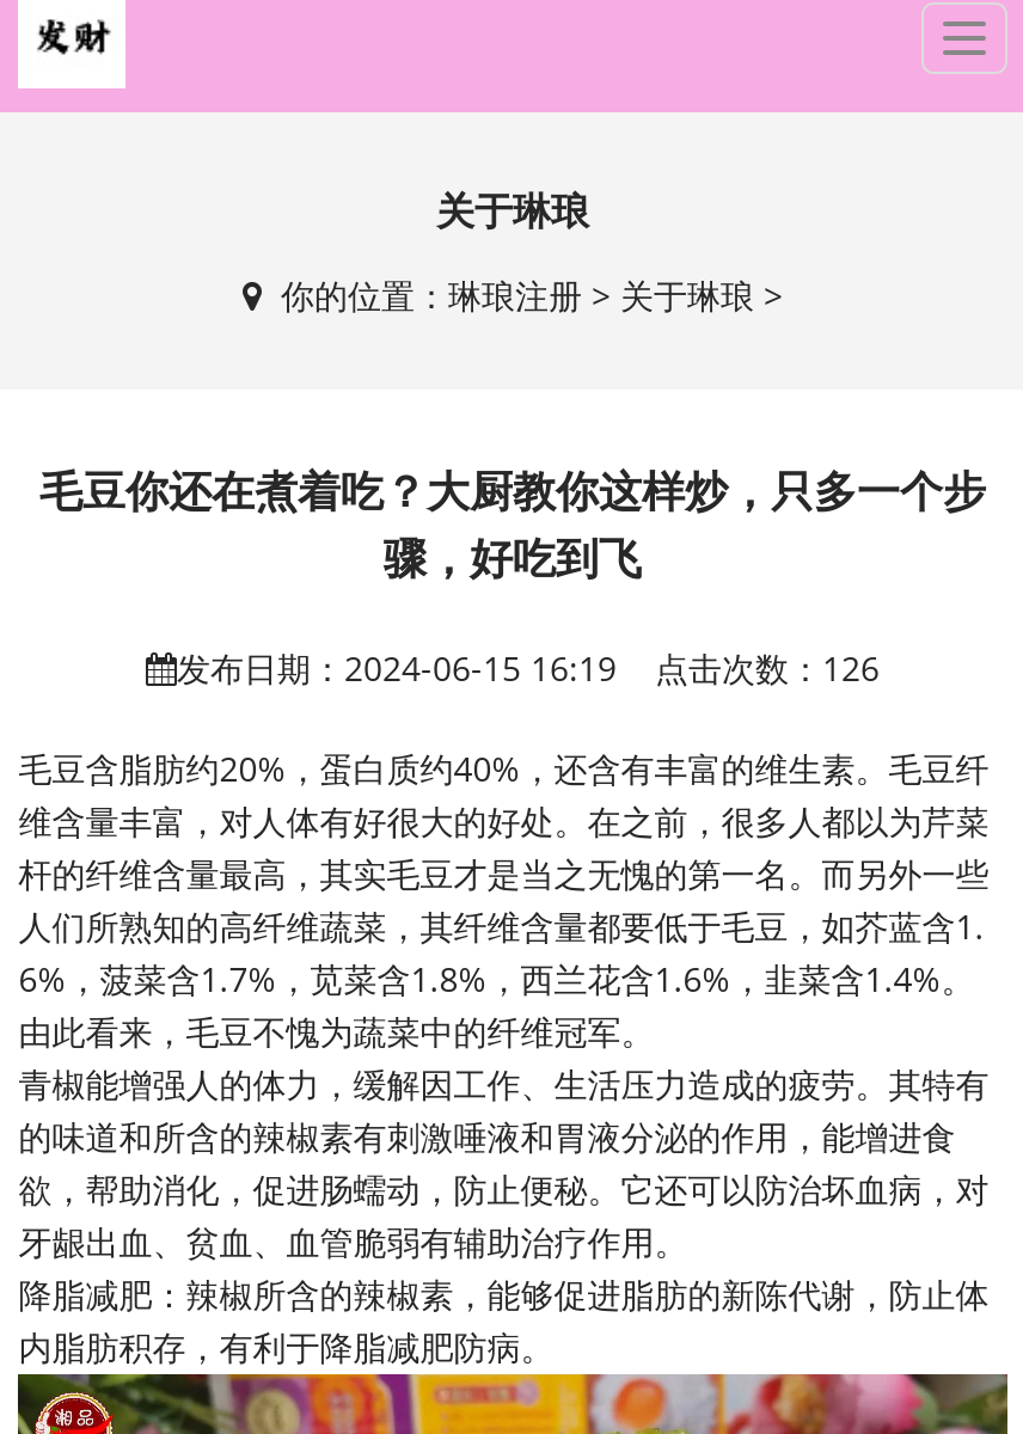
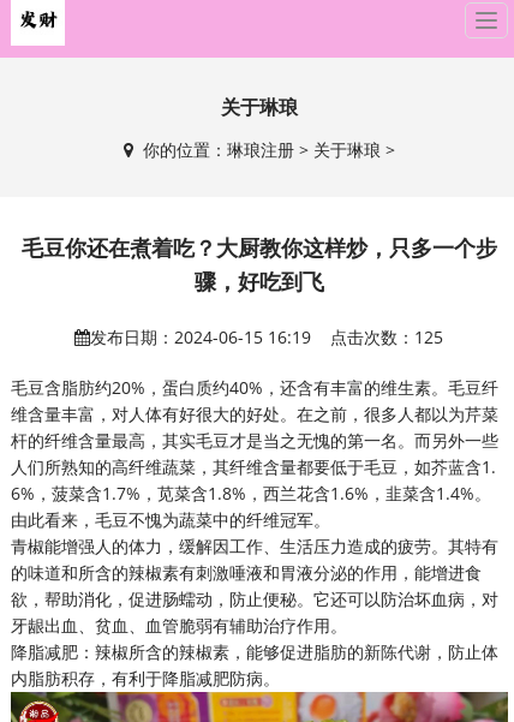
- 发布日期：2024-06-15 16:19 点击次数：126
+ 发布日期：2024-06-15 16:19 点击次数：125
